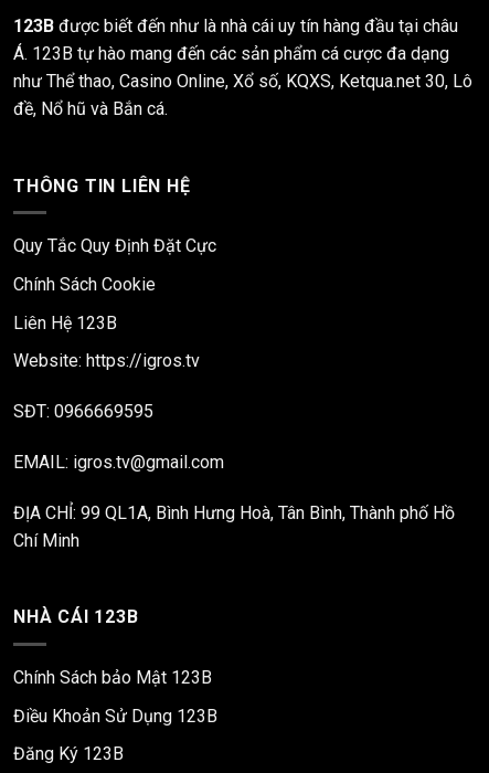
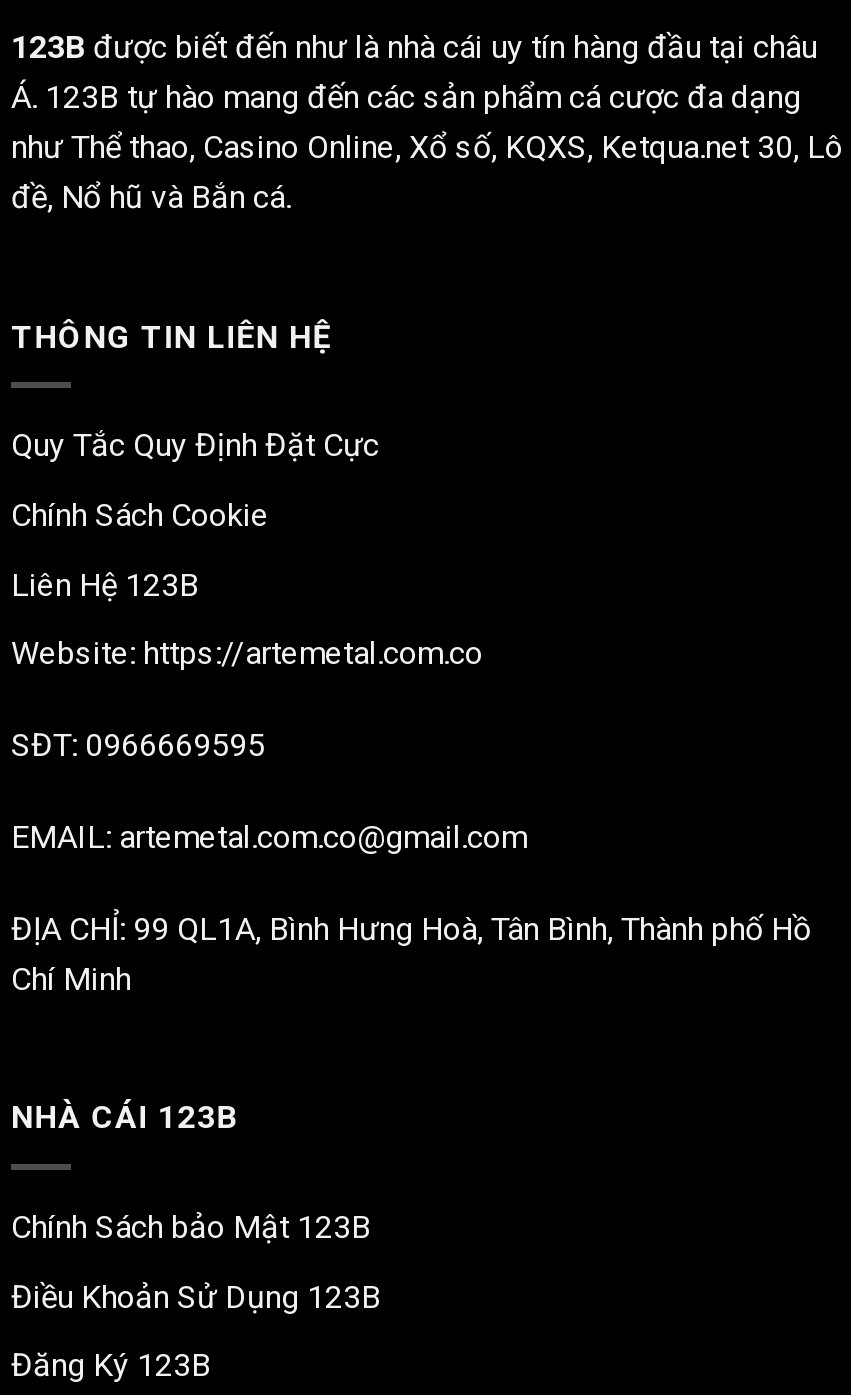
- Website: https://igros.tv
+ Website: https://artemetal.com.co

- EMAIL: igros.tv@gmail.com
+ EMAIL: artemetal.com.co@gmail.com
